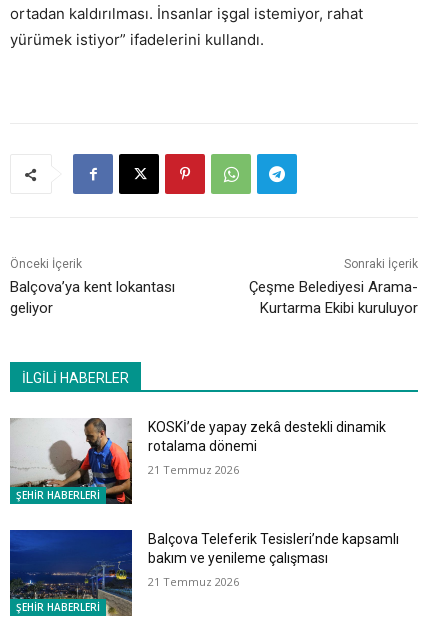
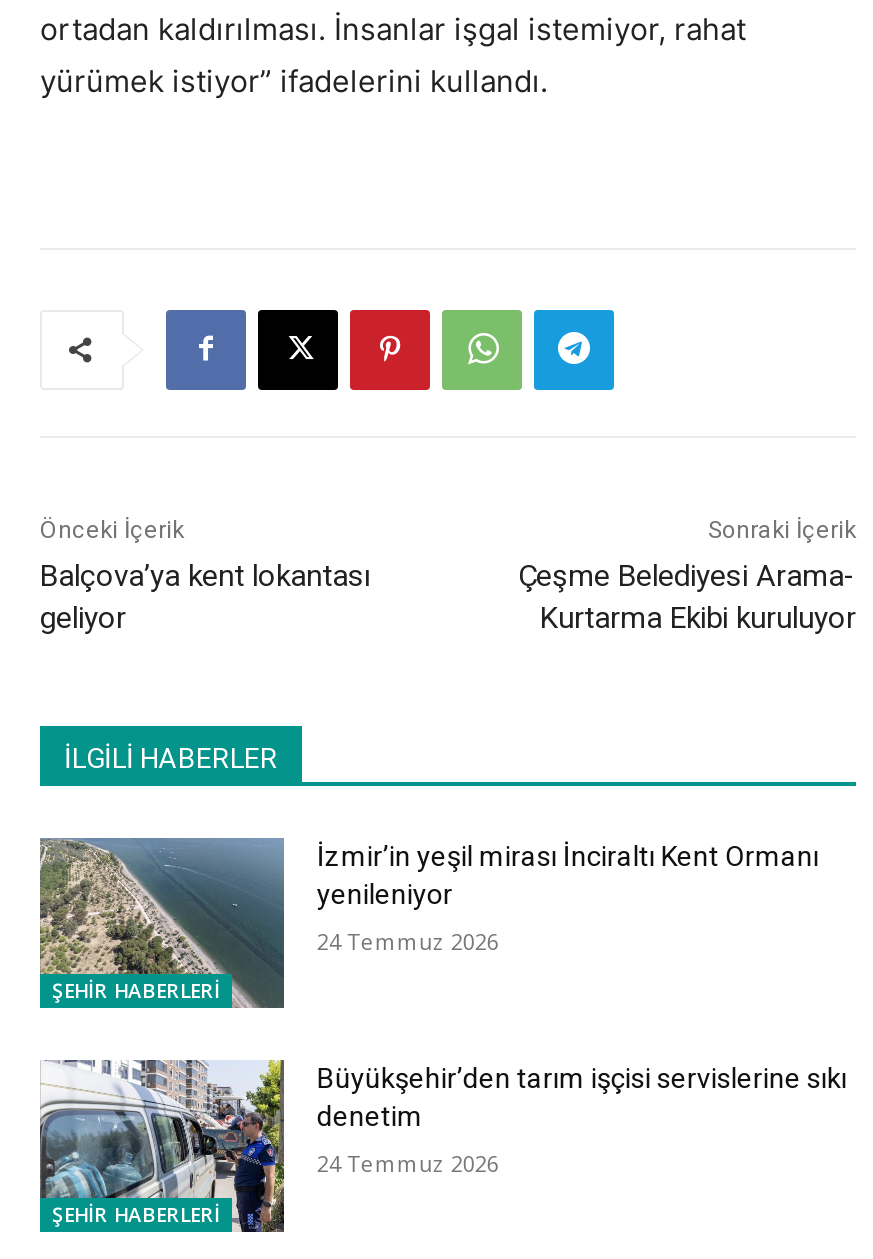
- [image]
- KOSKİ’de yapay zekâ destekli dinamik
- rotalama dönemi
+ [image]
+ İzmir’in yeşil mirası İnciraltı Kent Ormanı
+ yenileniyor

- 21 Temmuz 2026
+ 24 Temmuz 2026

- [image]
- Balçova Teleferik Tesisleri’nde kapsamlı
- bakım ve yenileme çalışması
+ [image]
+ Büyükşehir’den tarım işçisi servislerine sıkı
+ denetim

- 21 Temmuz 2026
+ 24 Temmuz 2026
